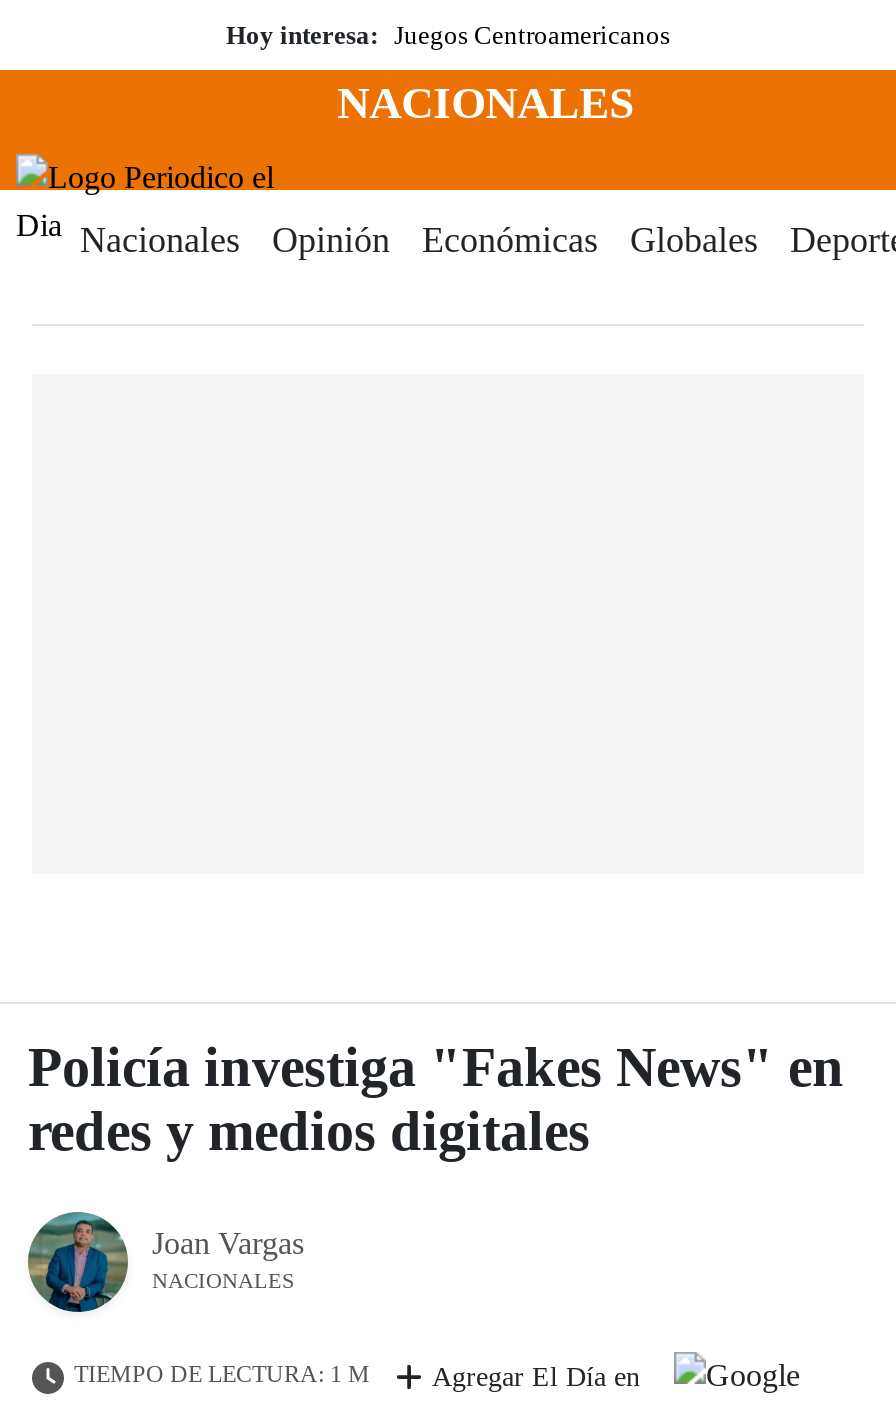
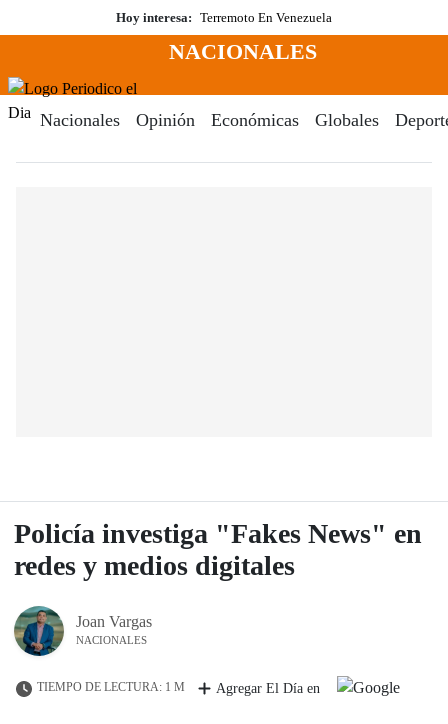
- Hoy interesa: Juegos Centroamericanos
+ Hoy interesa: Terremoto En Venezuela
